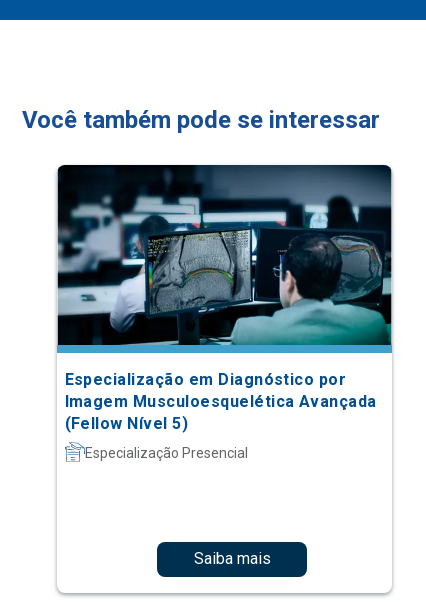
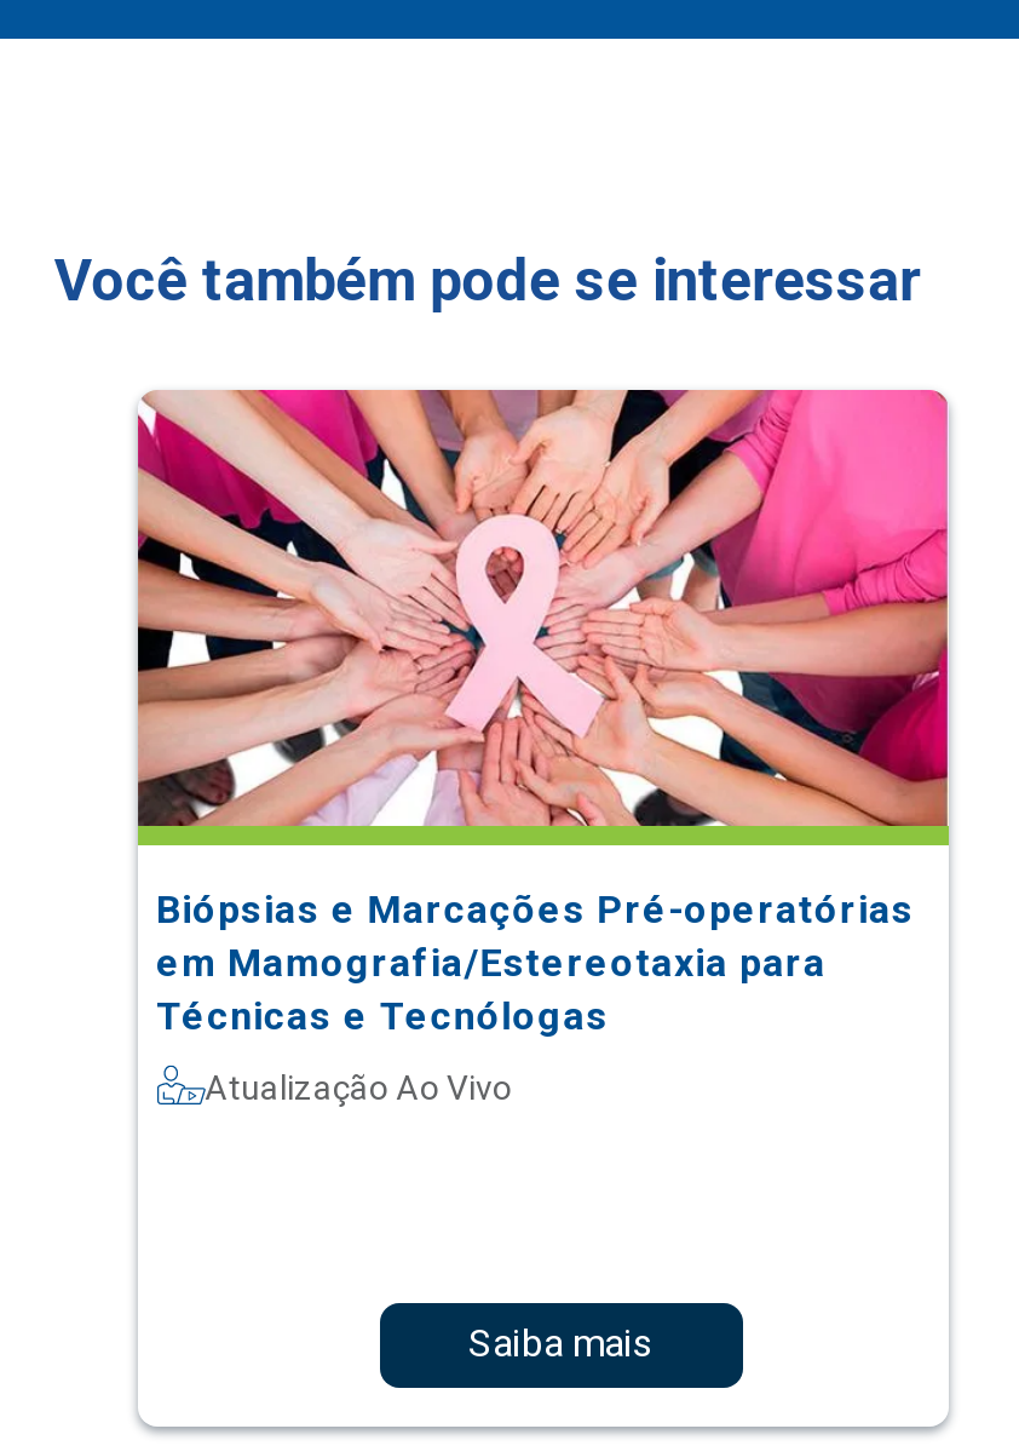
- [image]
- Especialização em Diagnóstico por
- Imagem Musculoesquelética Avançada
- (Fellow Nível 5)
+ [image]
+ Biópsias e Marcações Pré-operatórias
+ em Mamografia/Estereotaxia para
+ Técnicas e Tecnólogas

- Especialização Presencial
+ Atualização Ao Vivo
